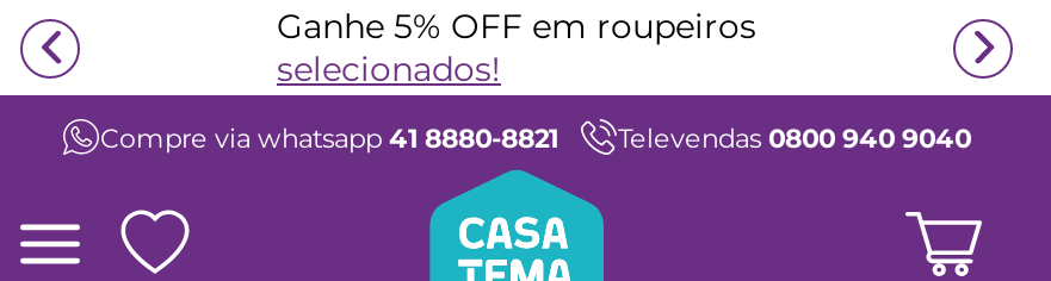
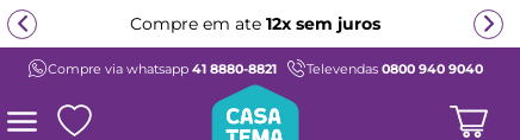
- Ganhe 5% OFF em roupeiros
- selecionados!
+ Compre em ate 12x sem juros
